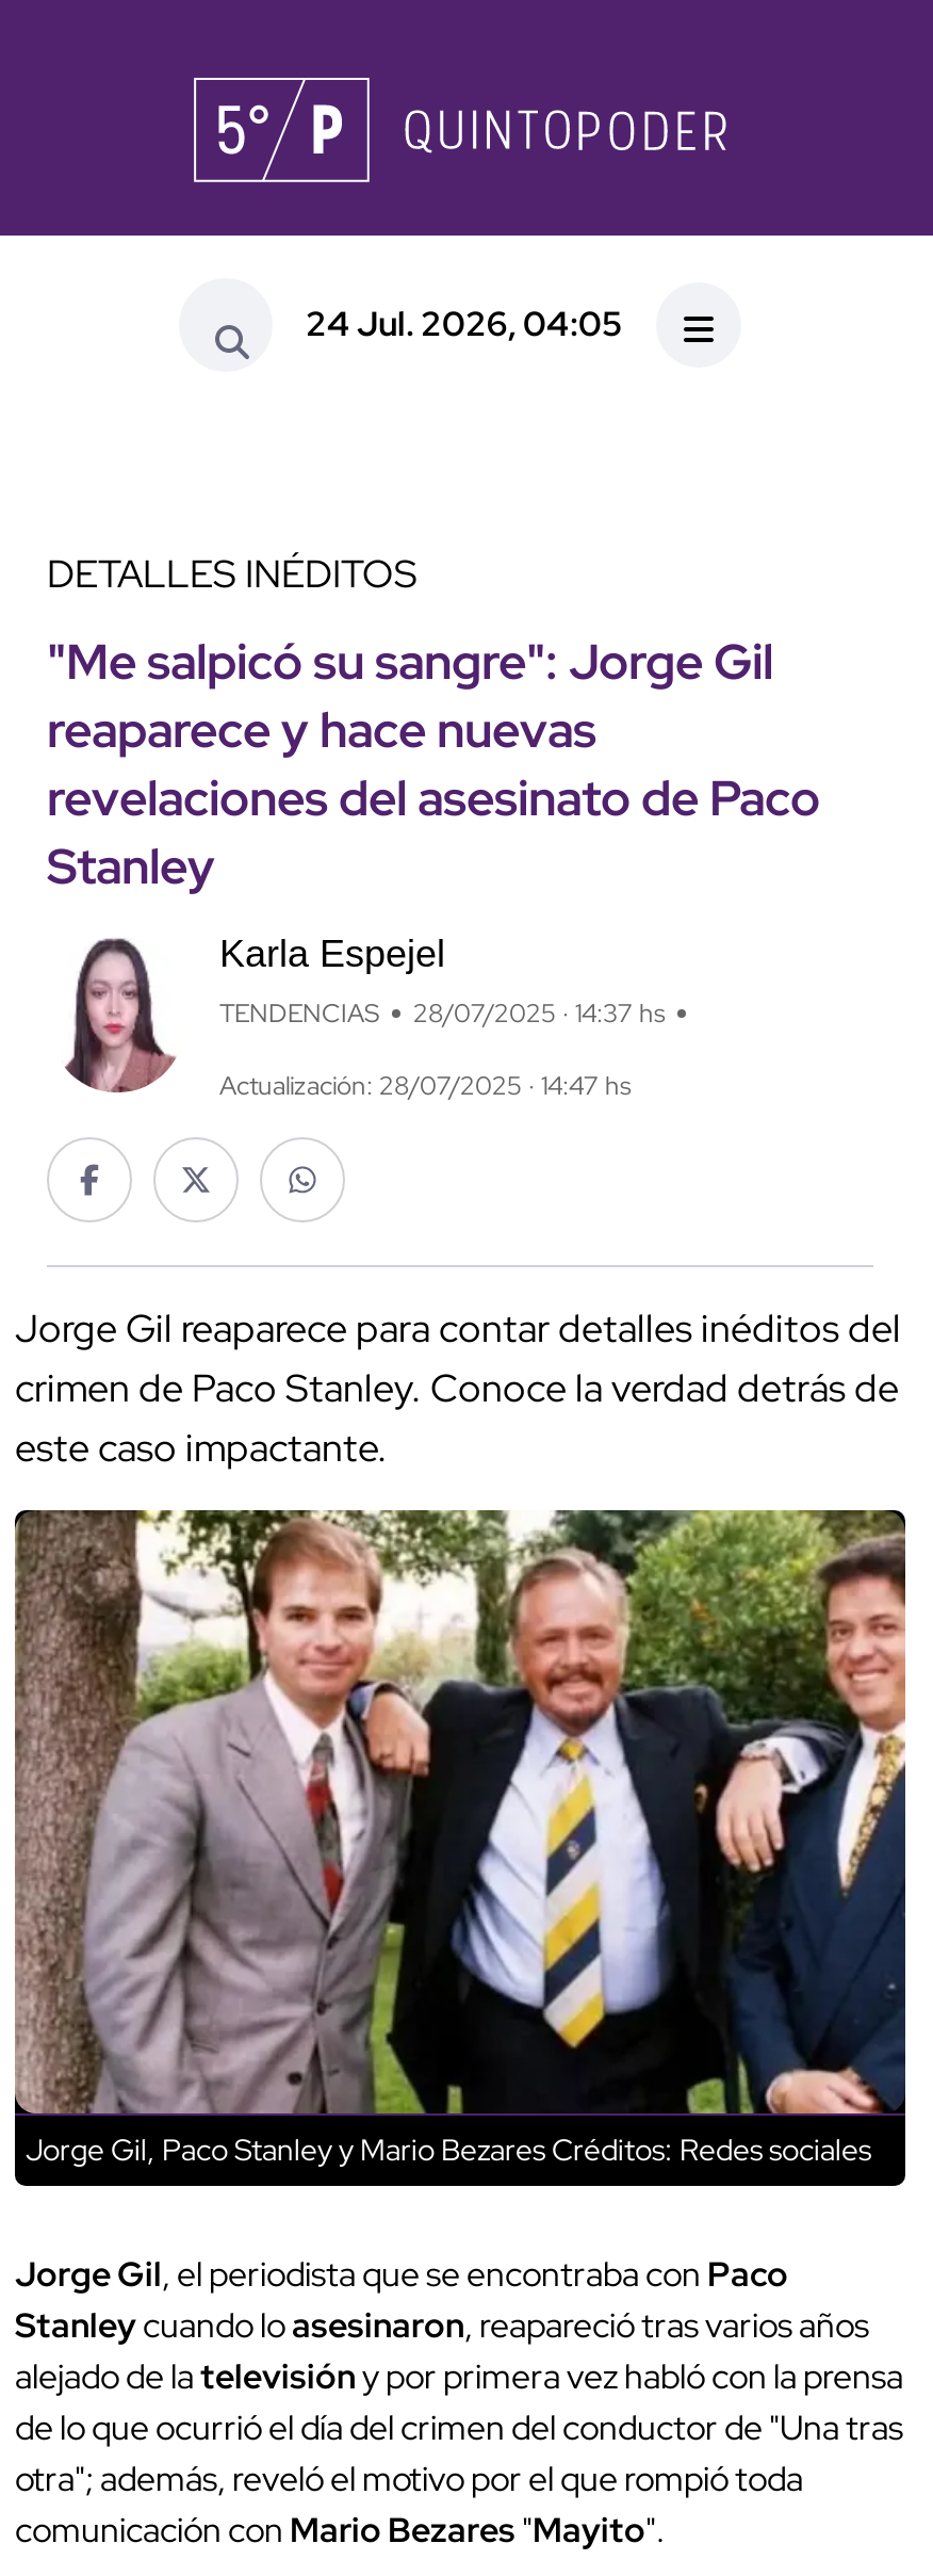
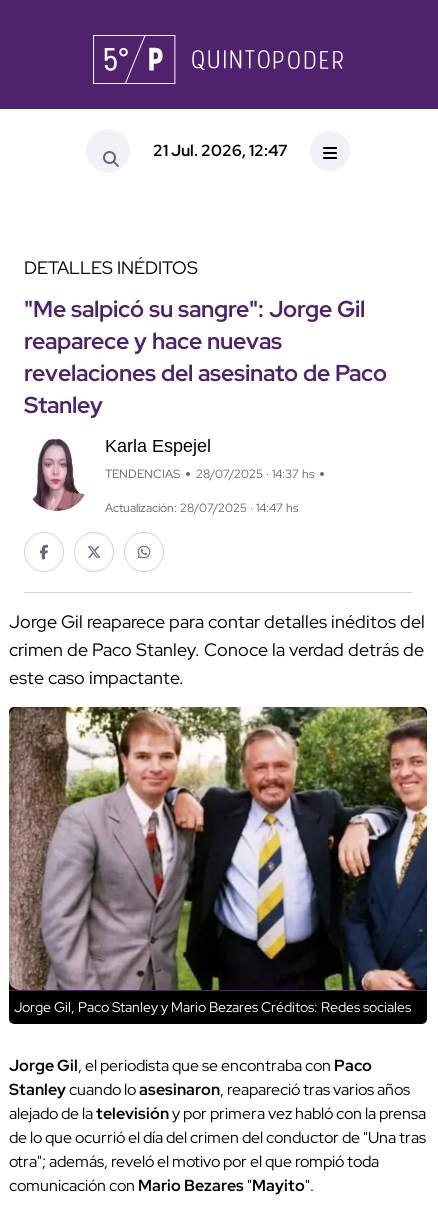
- 24 Jul. 2026, 04:05
+ 21 Jul. 2026, 12:47
